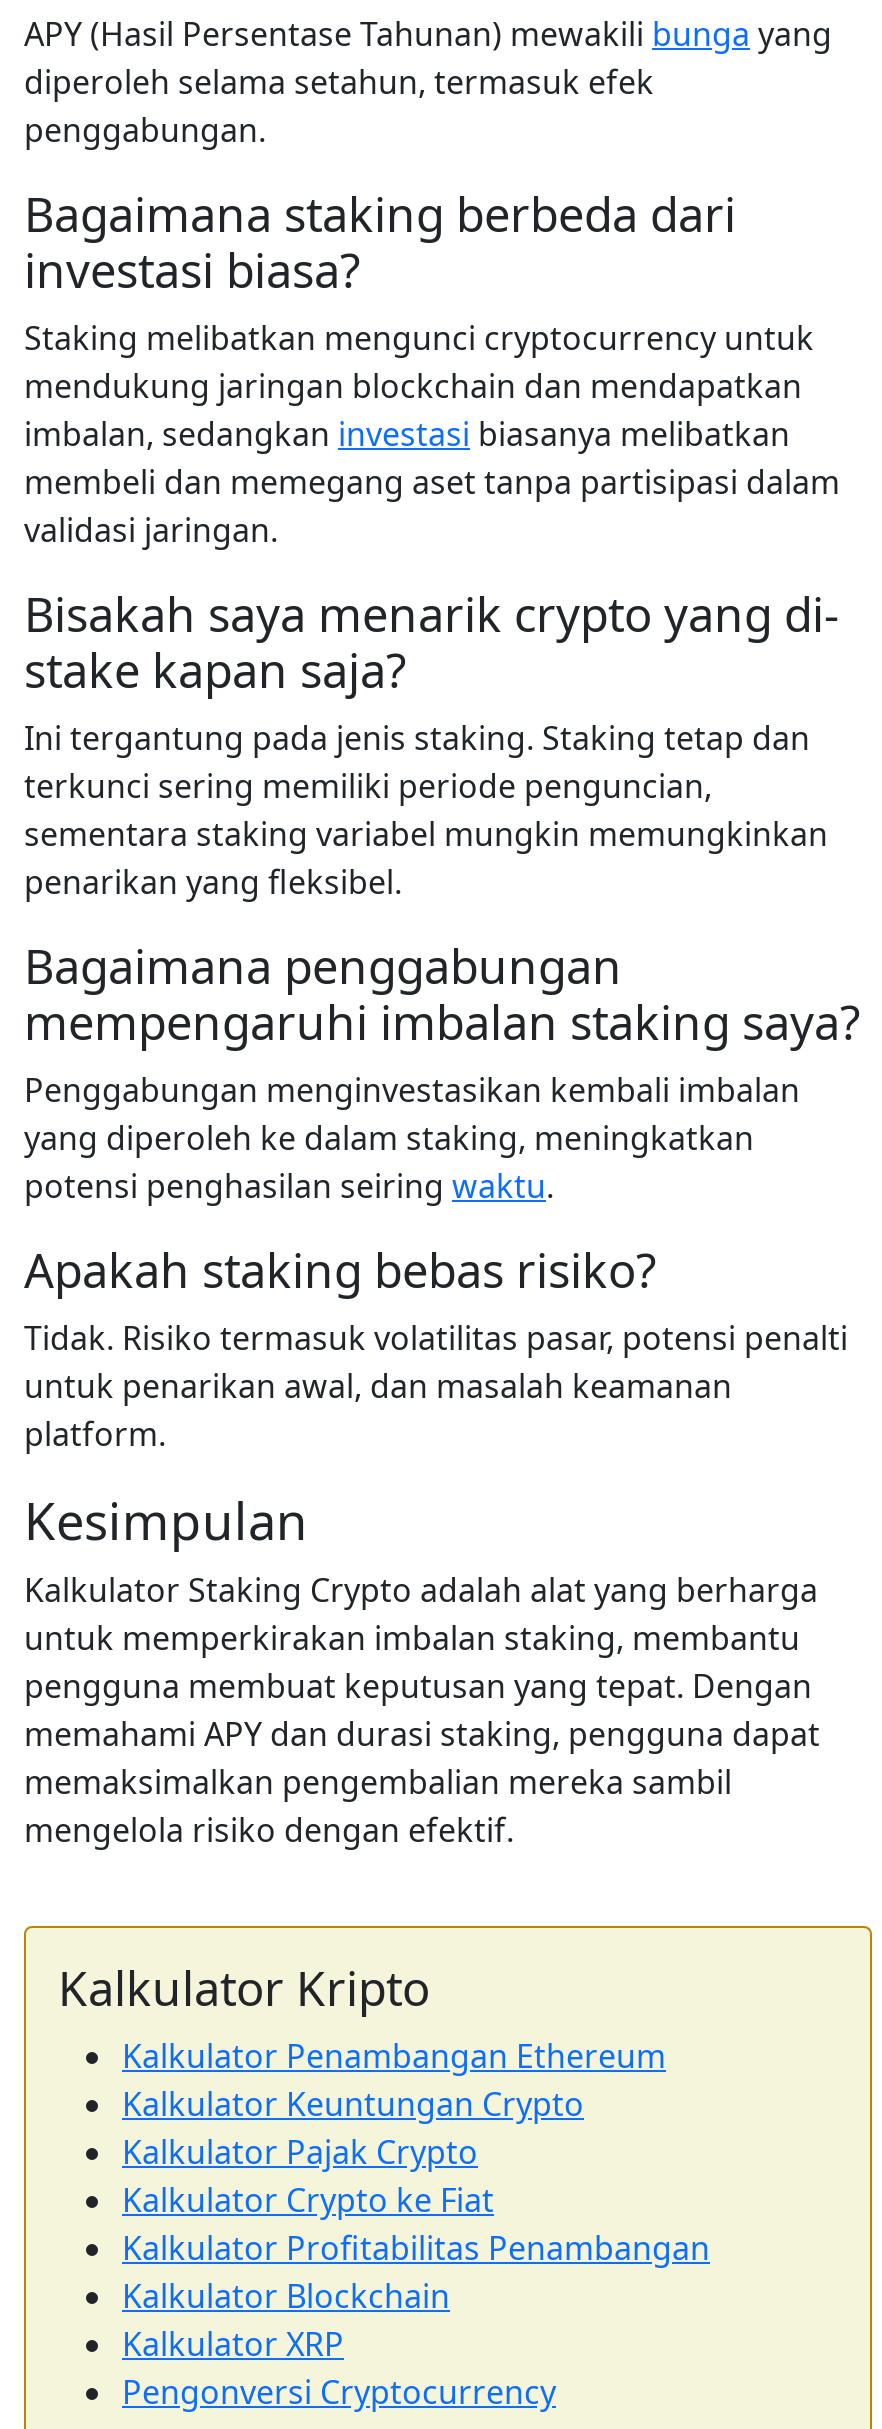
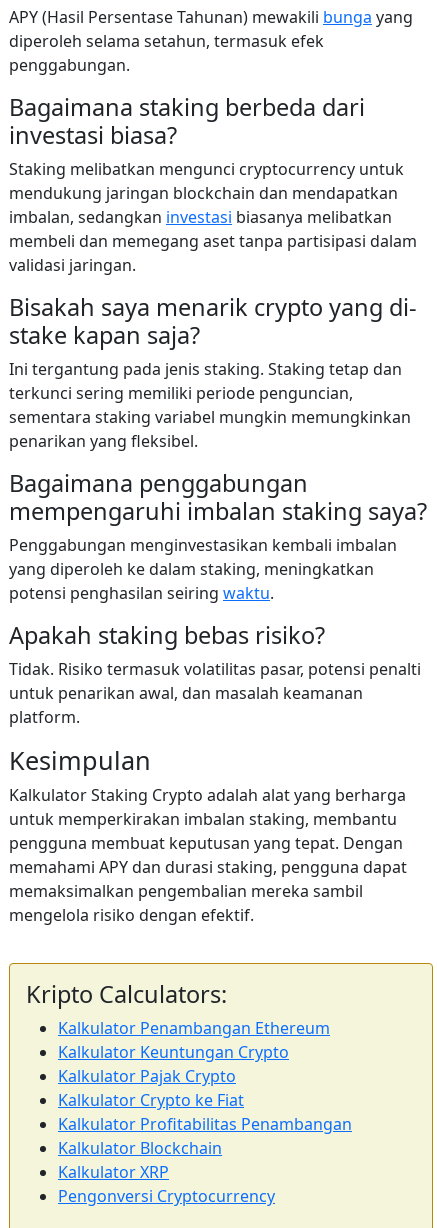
- Kalkulator Kripto
+ Kripto Calculators:
